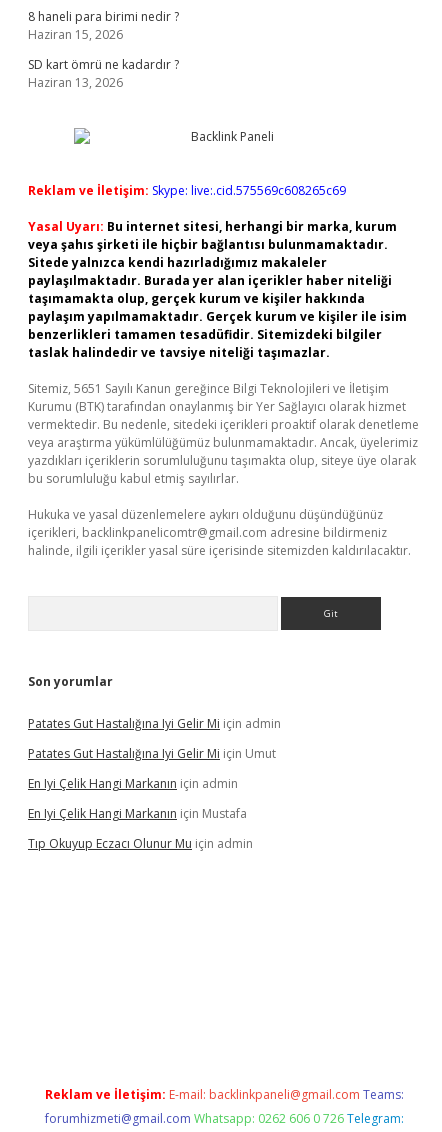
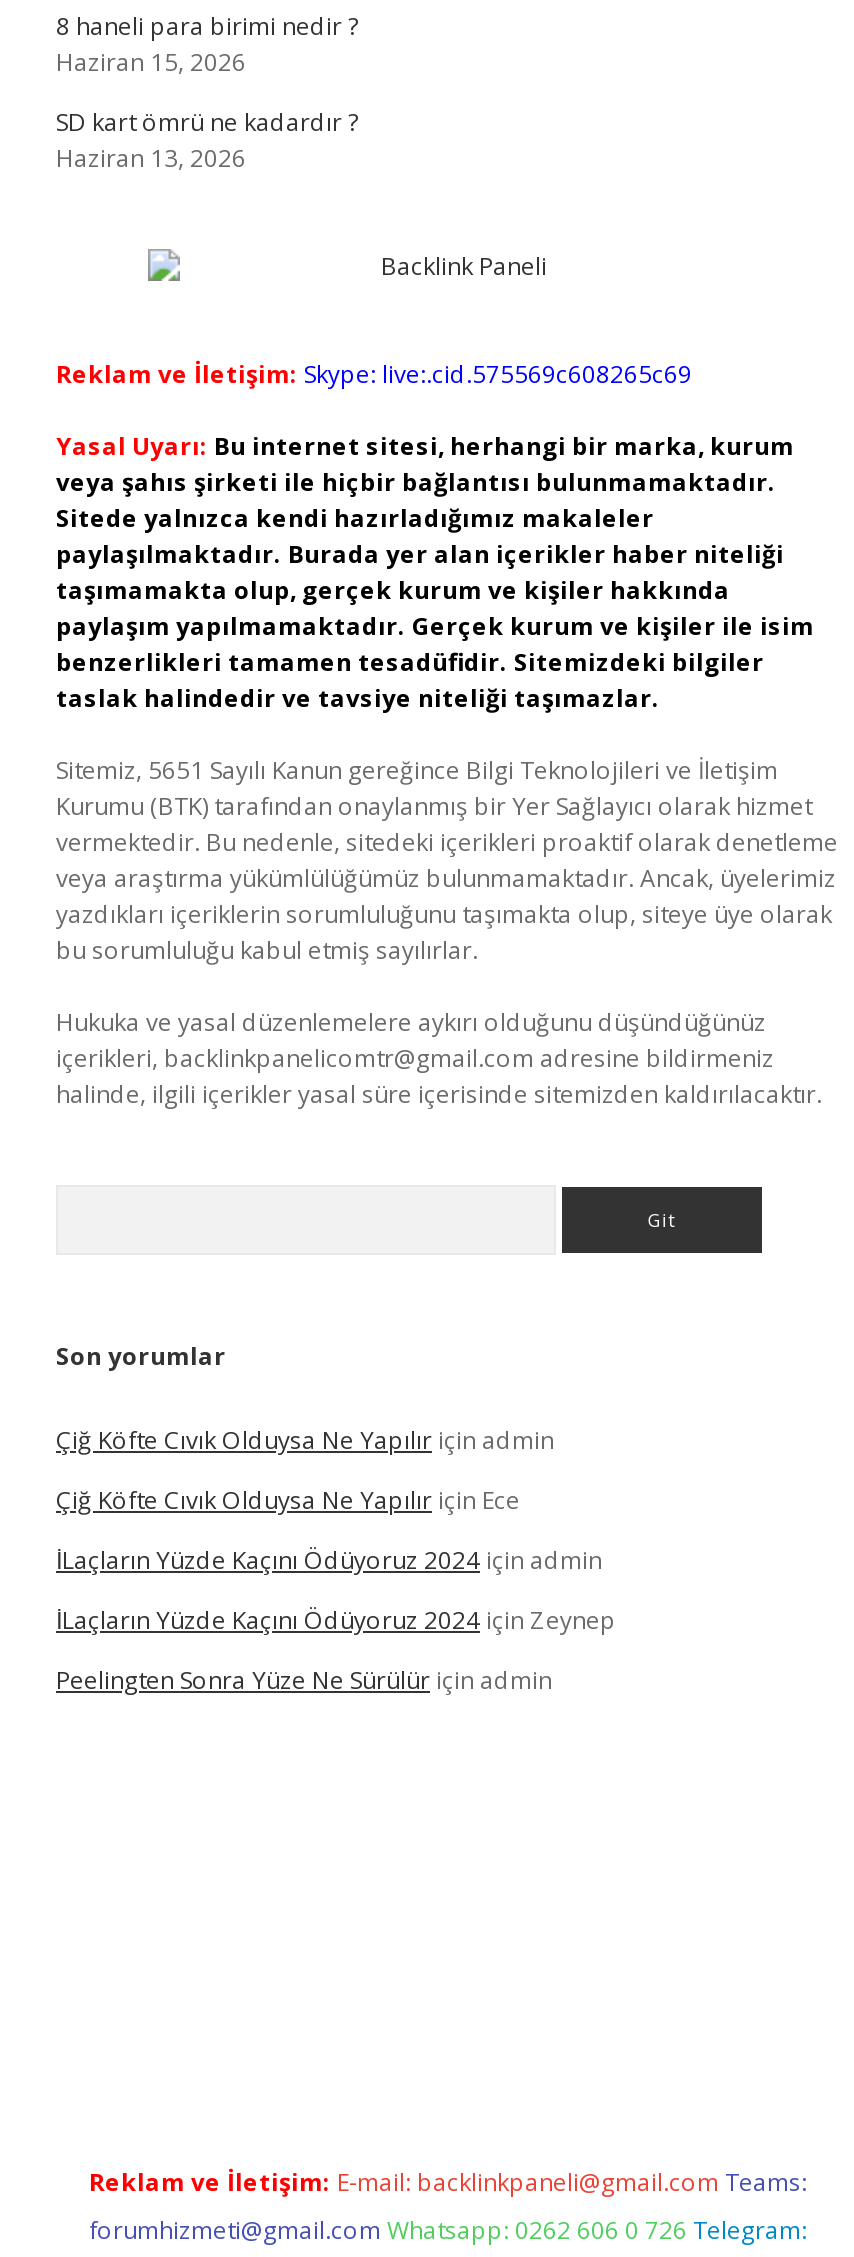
- Patates Gut Hastalığına Iyi Gelir Mi için admin
+ Çiğ Köfte Cıvık Olduysa Ne Yapılır için admin

- Patates Gut Hastalığına Iyi Gelir Mi için Umut
+ Çiğ Köfte Cıvık Olduysa Ne Yapılır için Ece

- En Iyi Çelik Hangi Markanın için admin
+ İLaçların Yüzde Kaçını Ödüyoruz 2024 için admin

- En Iyi Çelik Hangi Markanın için Mustafa
+ İLaçların Yüzde Kaçını Ödüyoruz 2024 için Zeynep

- Tıp Okuyup Eczacı Olunur Mu için admin
+ Peelingten Sonra Yüze Ne Sürülür için admin
